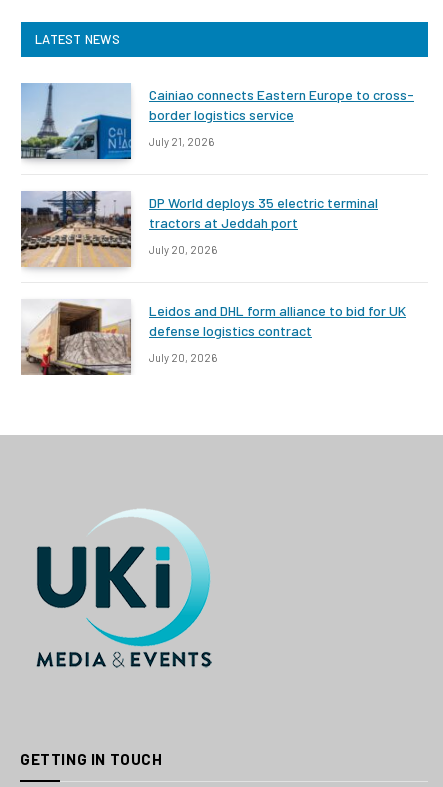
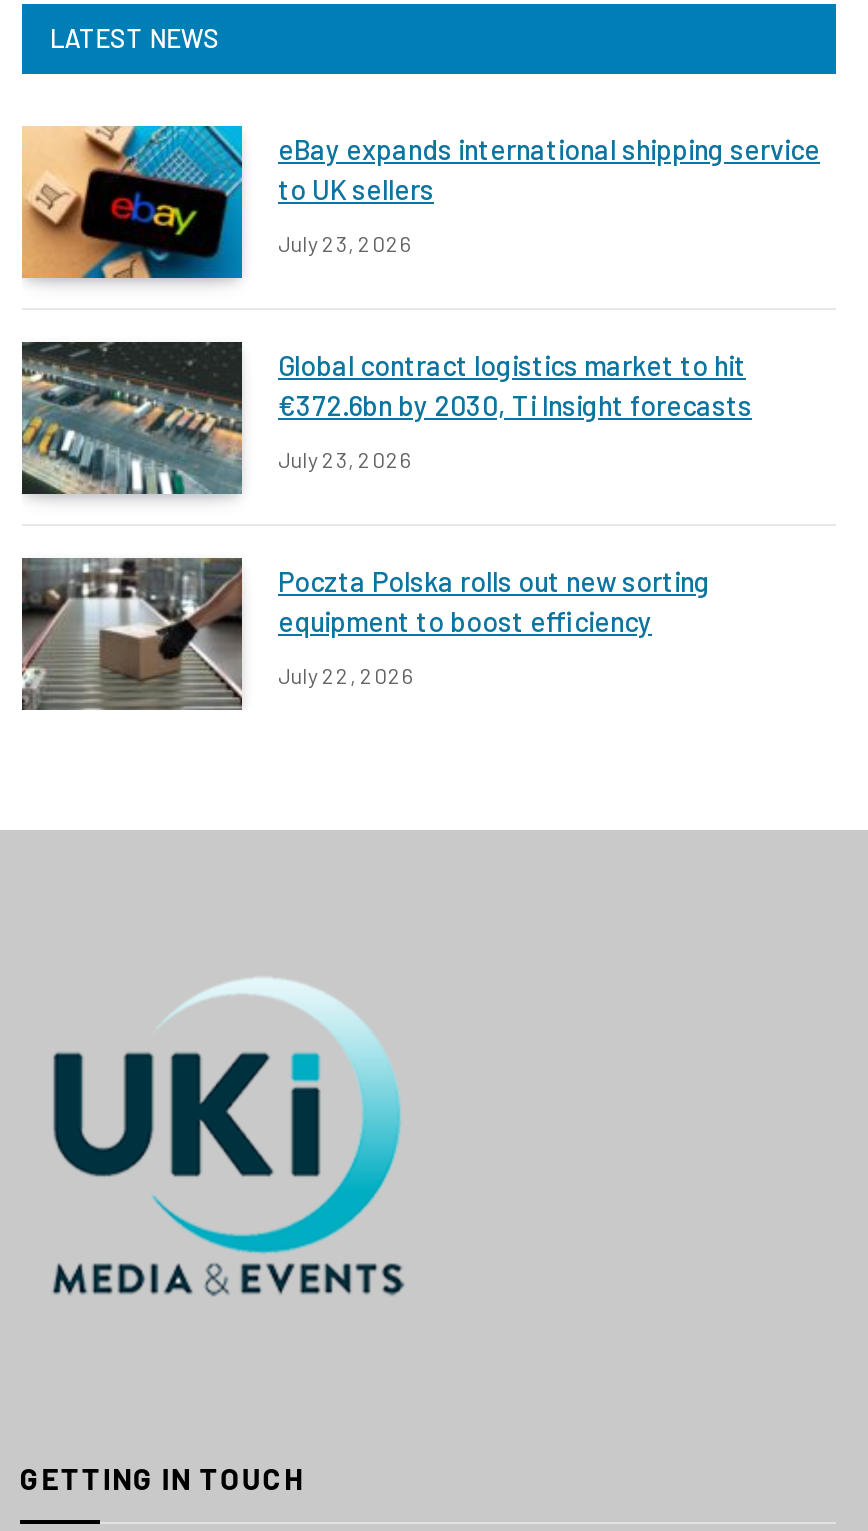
- [image]
- Cainiao connects Eastern Europe to cross-
- border logistics service
+ [image]
+ eBay expands international shipping service
+ to UK sellers

- July 21, 2026
+ July 23, 2026

- [image]
- DP World deploys 35 electric terminal
- tractors at Jeddah port
+ [image]
+ Global contract logistics market to hit
+ €372.6bn by 2030, Ti Insight forecasts

- July 20, 2026
+ July 23, 2026

- [image]
- Leidos and DHL form alliance to bid for UK
- defense logistics contract
+ [image]
+ Poczta Polska rolls out new sorting
+ equipment to boost efficiency

- July 20, 2026
+ July 22, 2026
